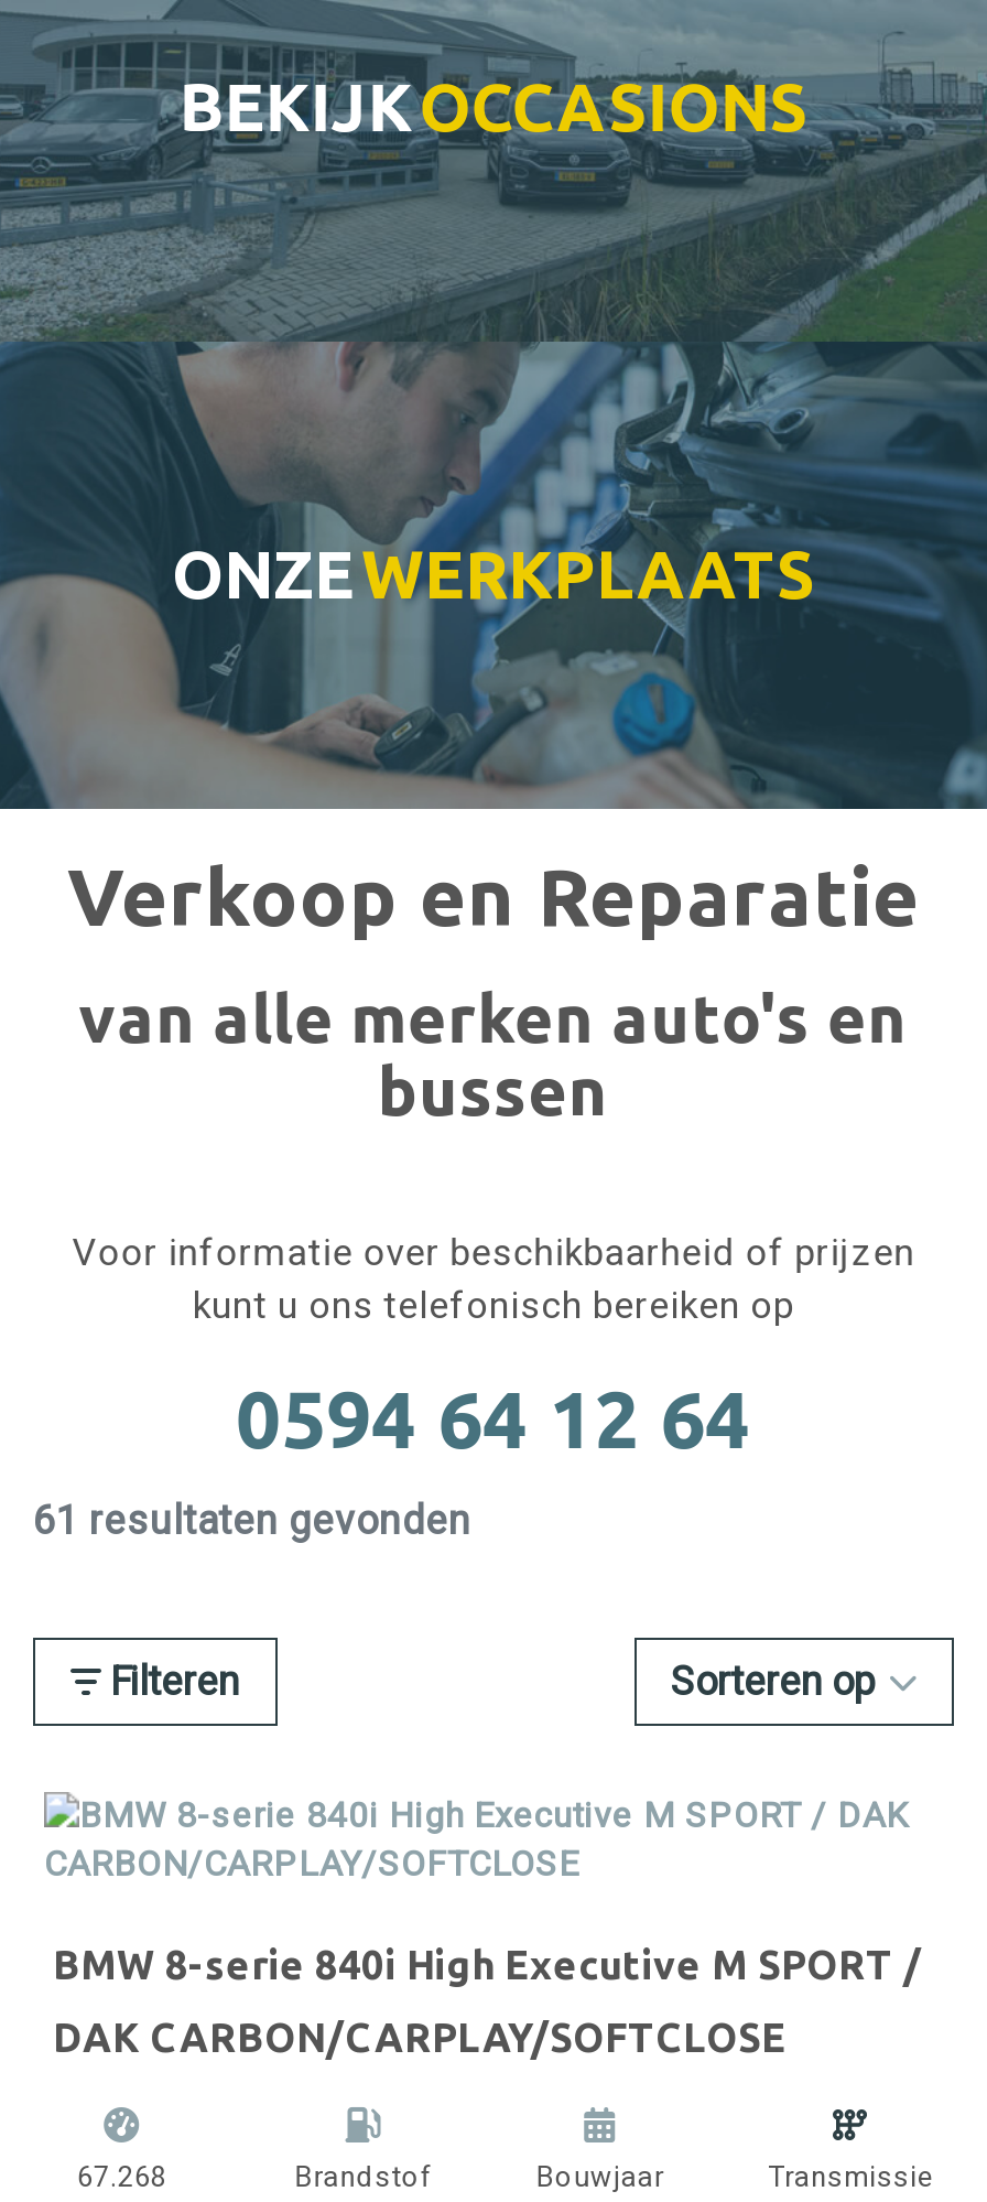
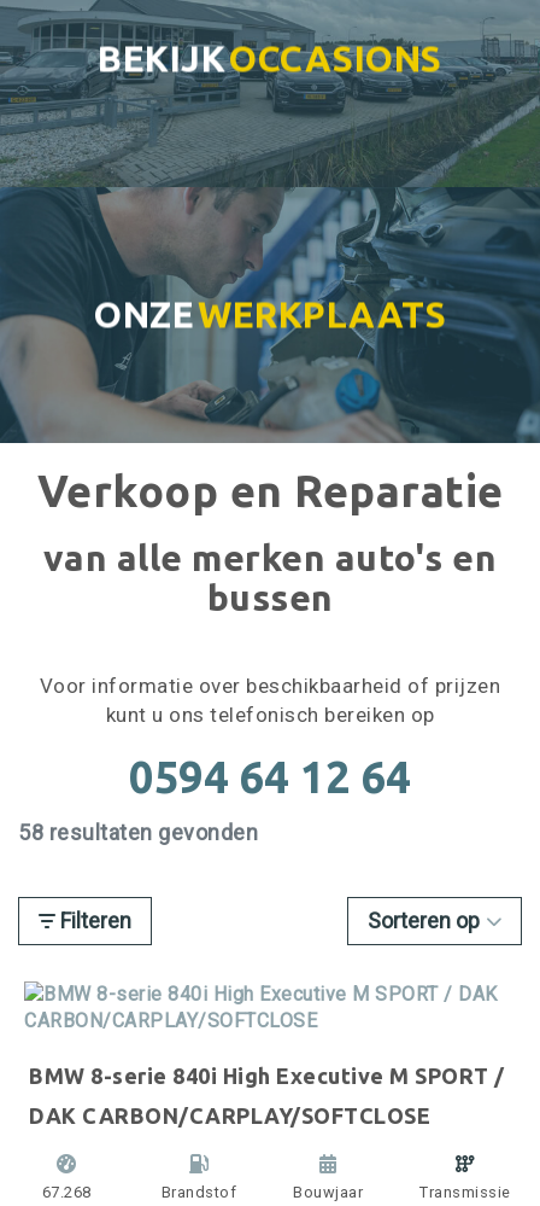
- 61 resultaten gevonden
+ 58 resultaten gevonden
